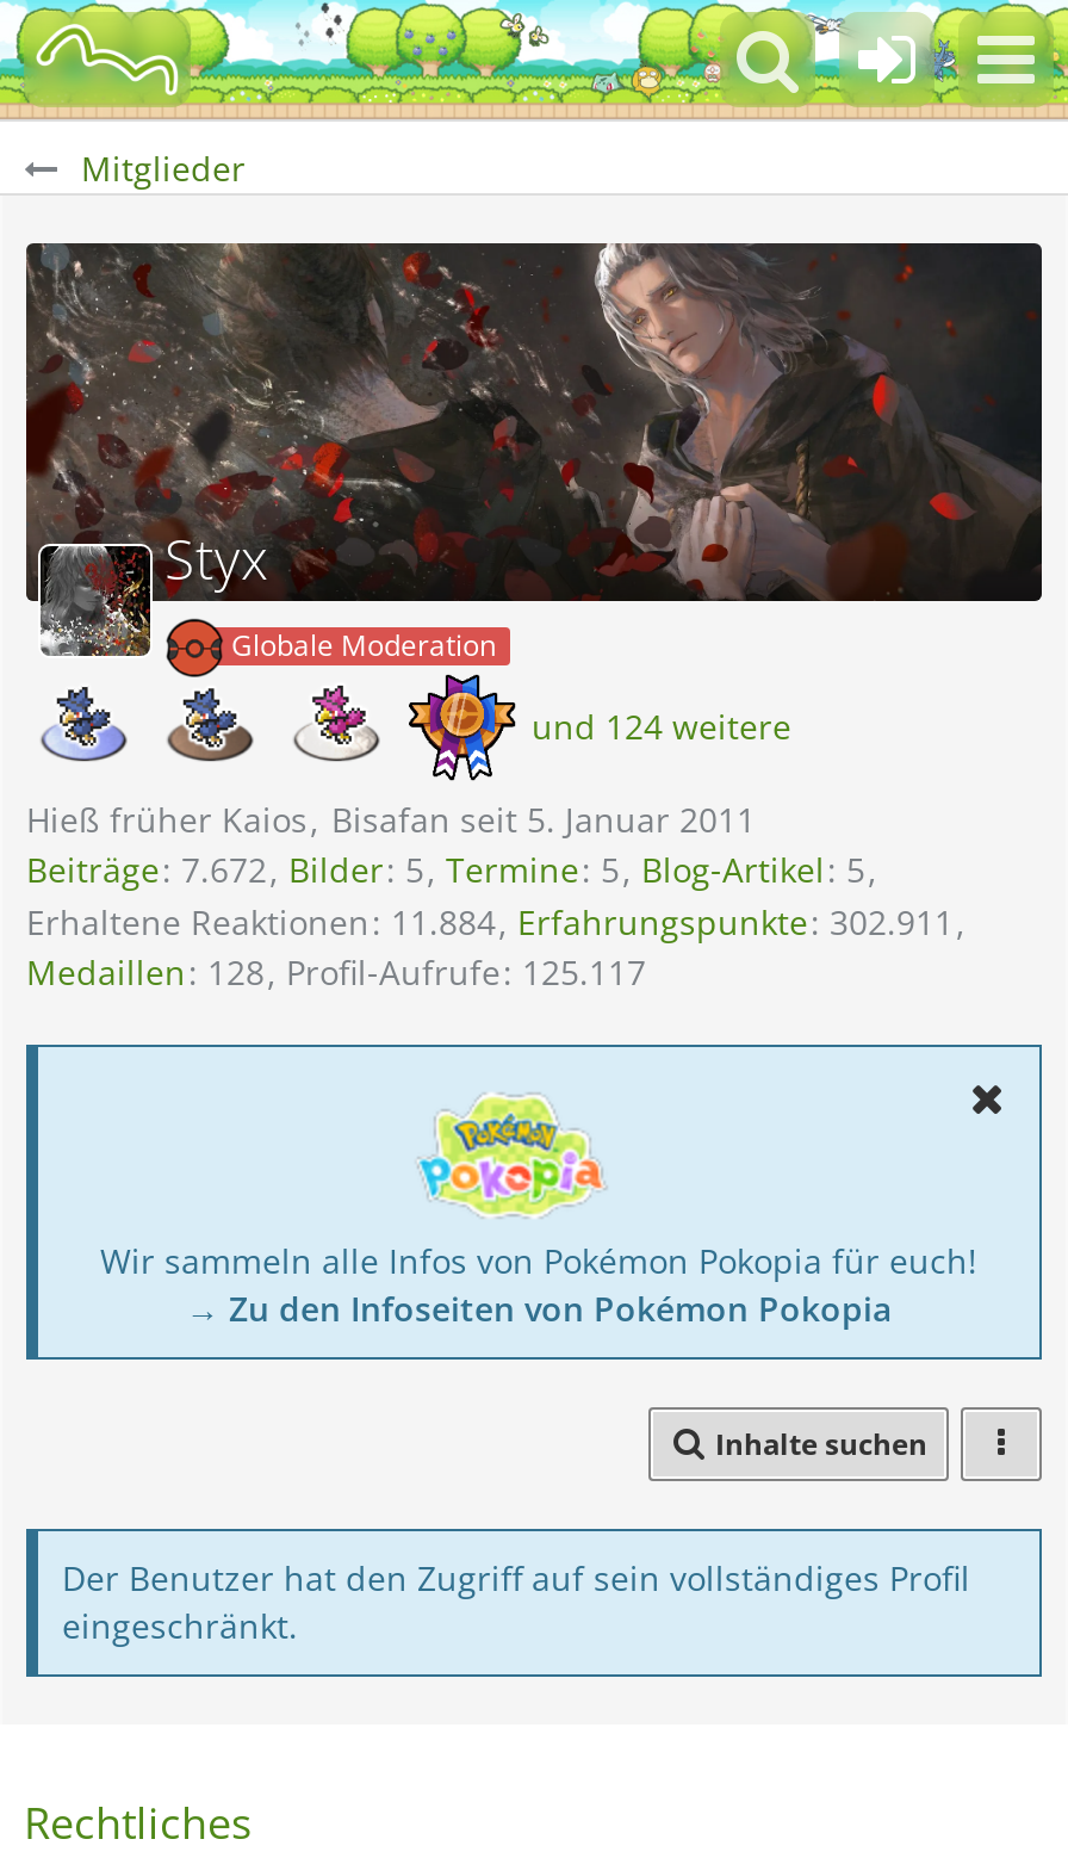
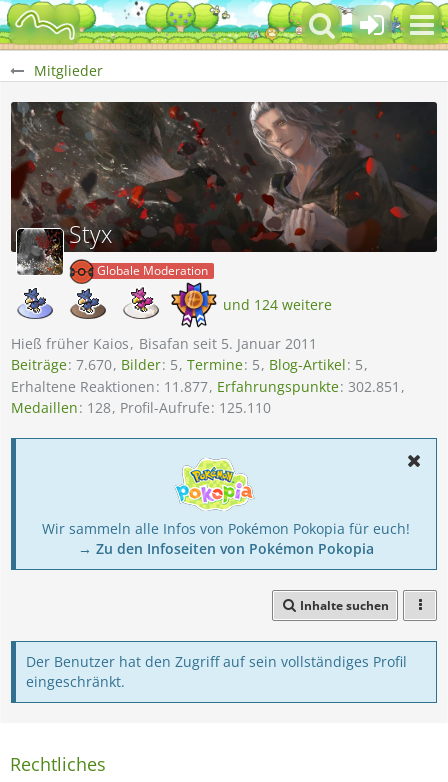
- Beiträge 7.672 Bilder 5 Termine 5 Blog-Artikel 5
+ Beiträge 7.670 Bilder 5 Termine 5 Blog-Artikel 5

- Erhaltene Reaktionen 11.884 Erfahrungspunkte 302.911
+ Erhaltene Reaktionen 11.877 Erfahrungspunkte 302.851

- Medaillen 128 Profil-Aufrufe 125.117
+ Medaillen 128 Profil-Aufrufe 125.110
